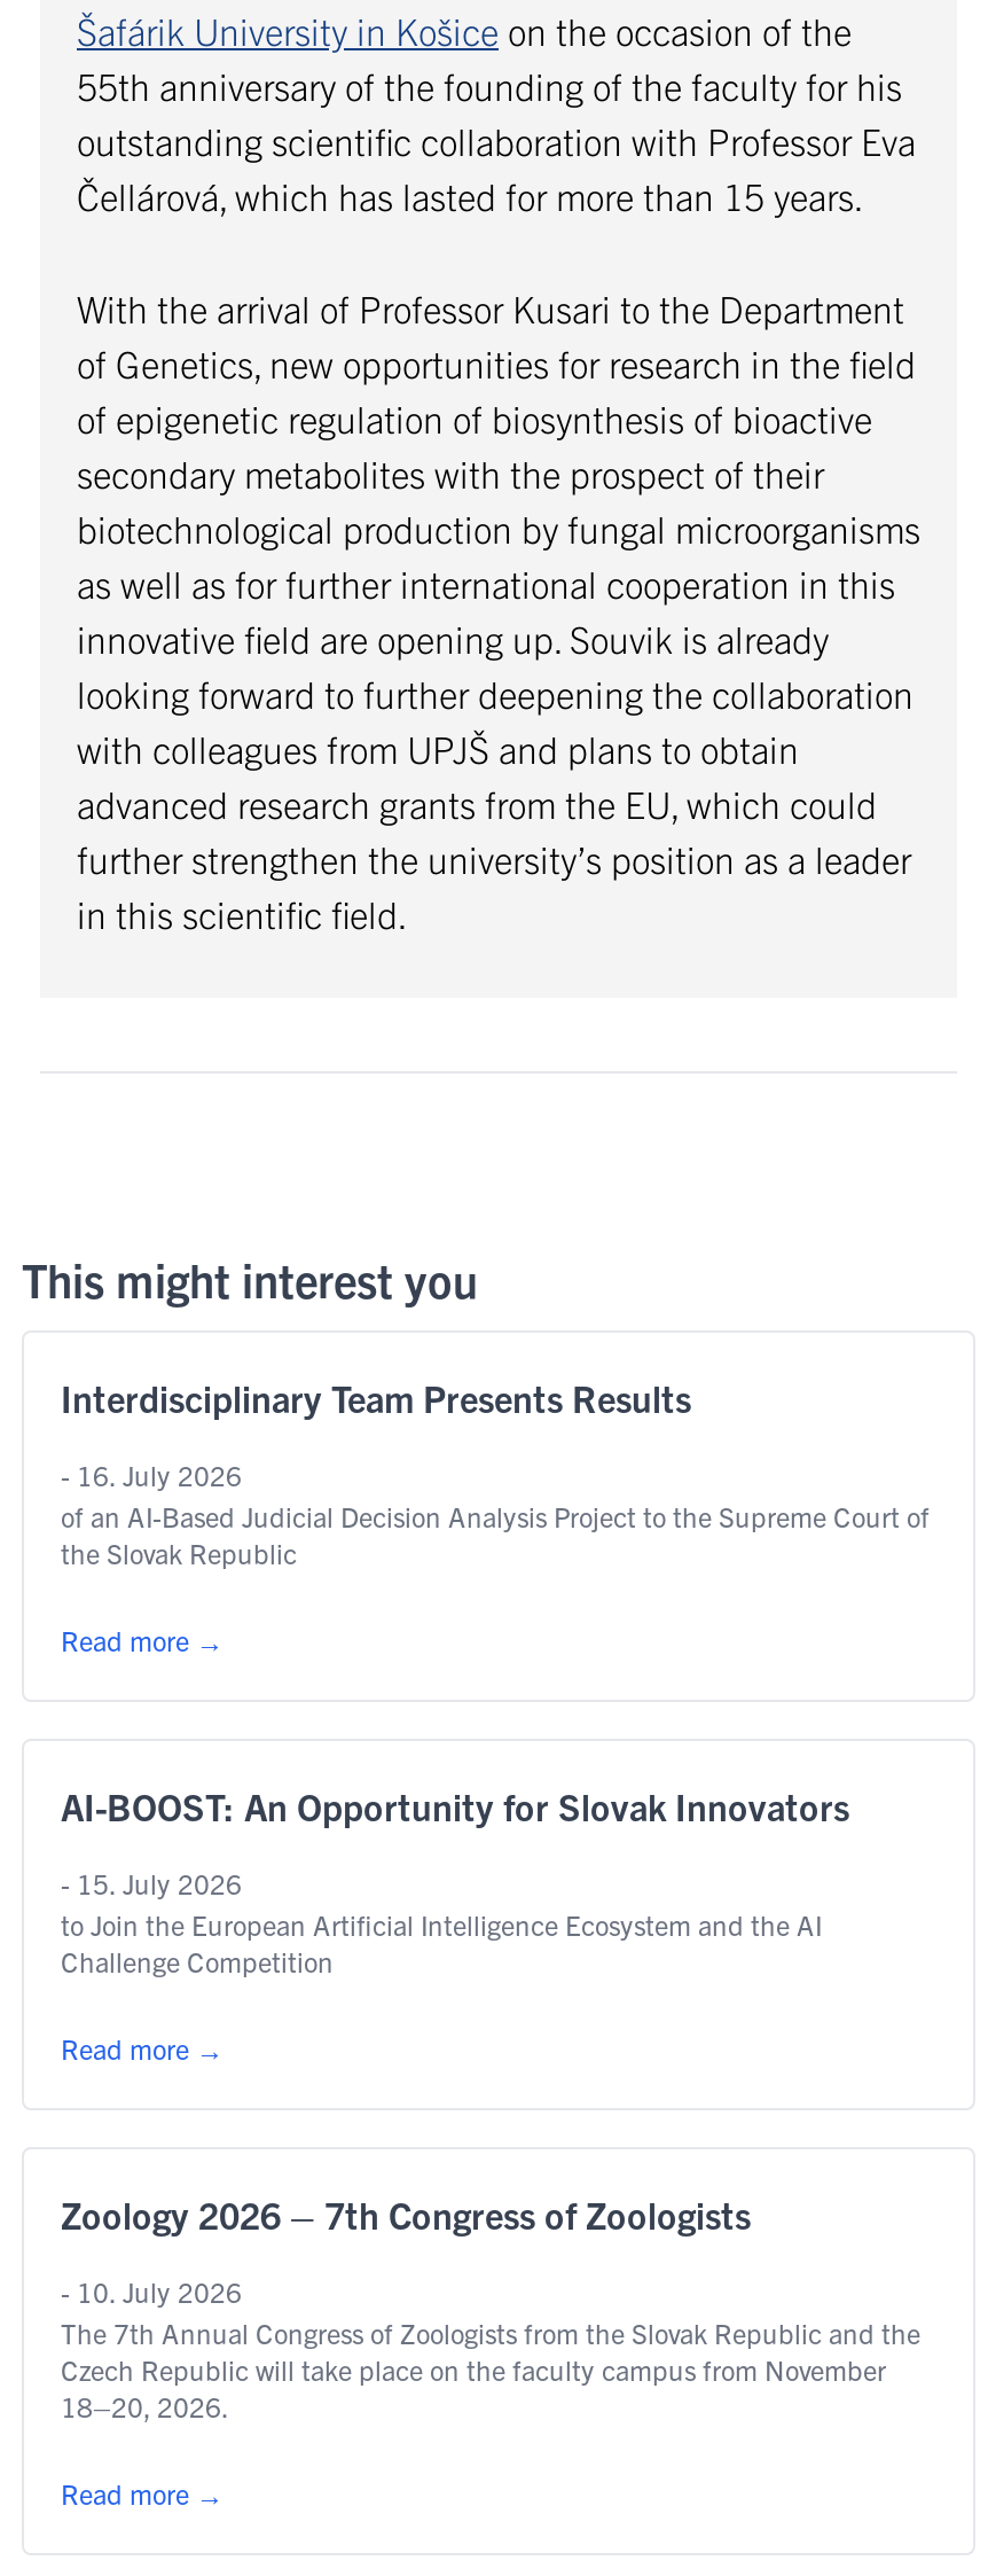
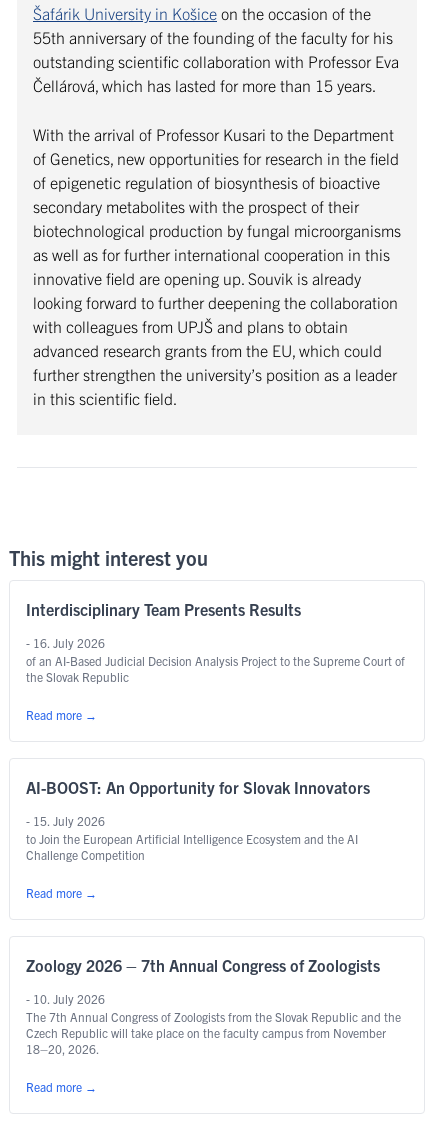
- Zoology 2026 – 7th Congress of Zoologists
+ Zoology 2026 – 7th Annual Congress of Zoologists
